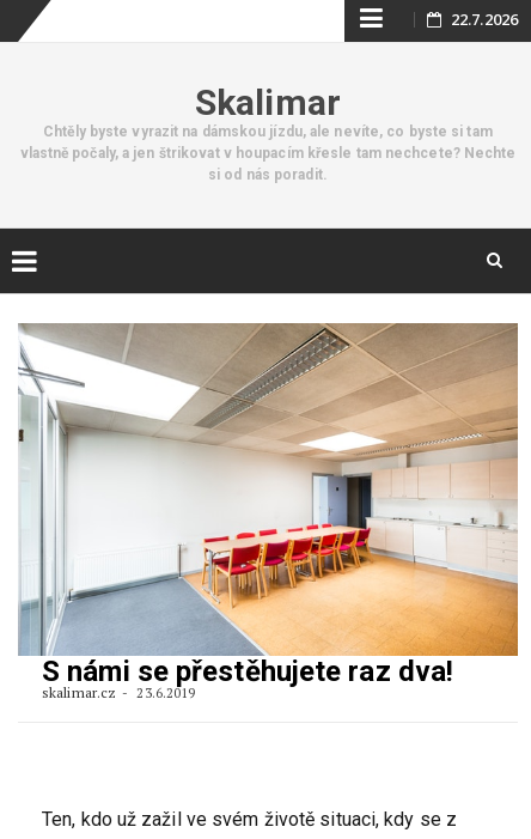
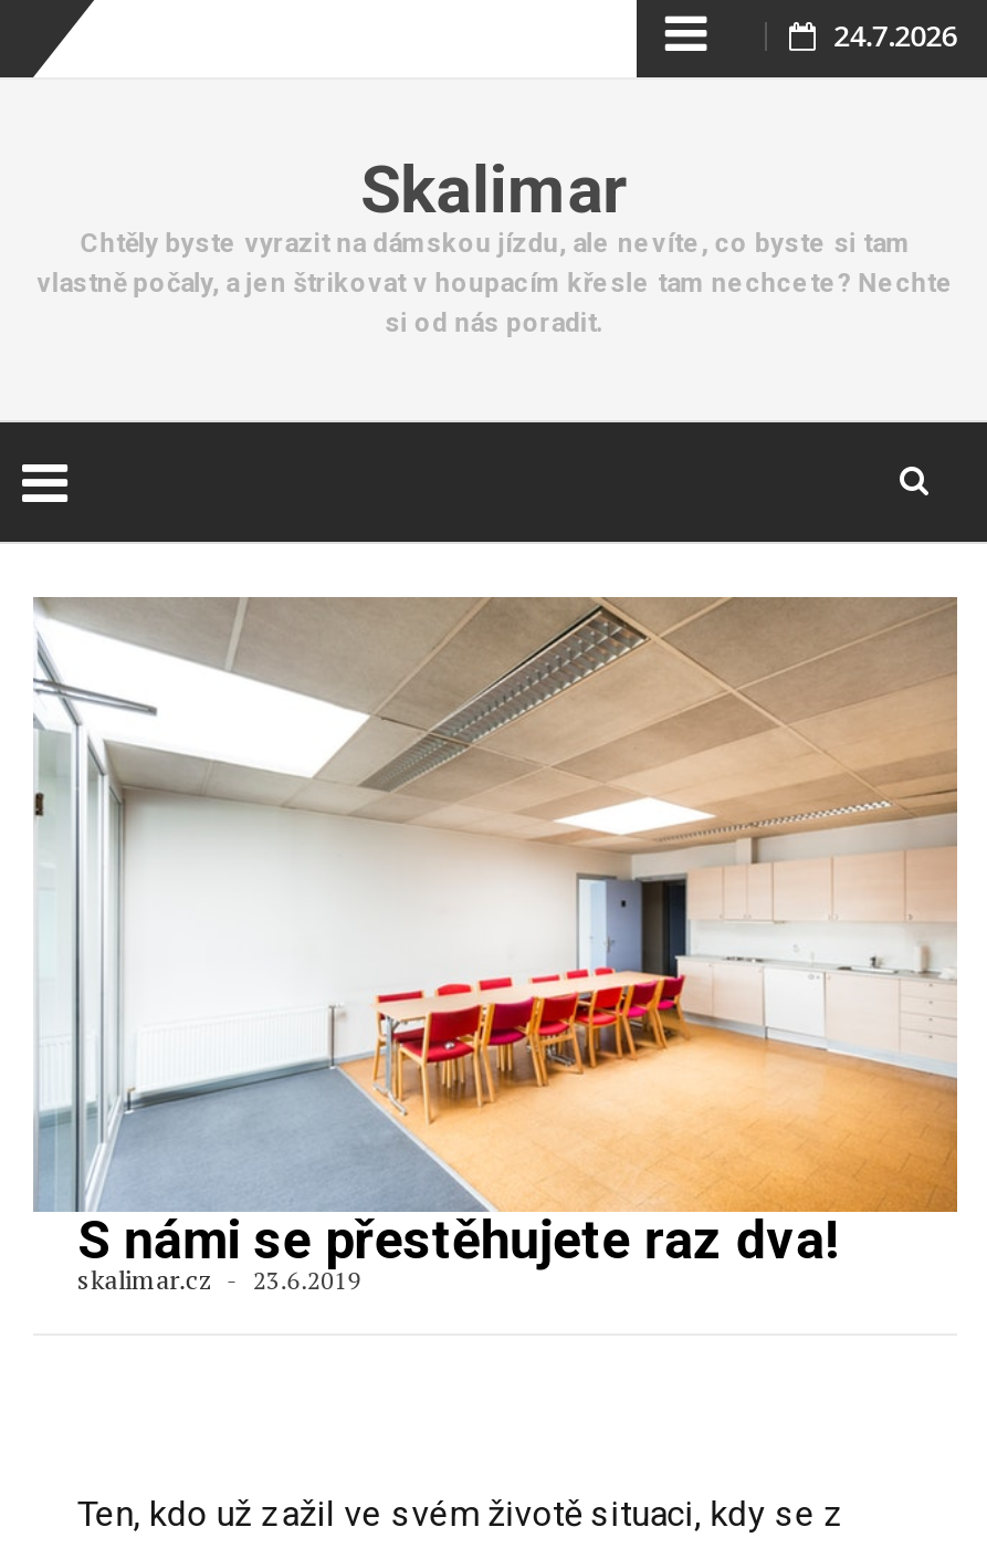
- 22.7.2026
+ 24.7.2026
